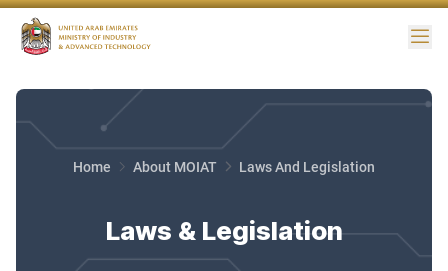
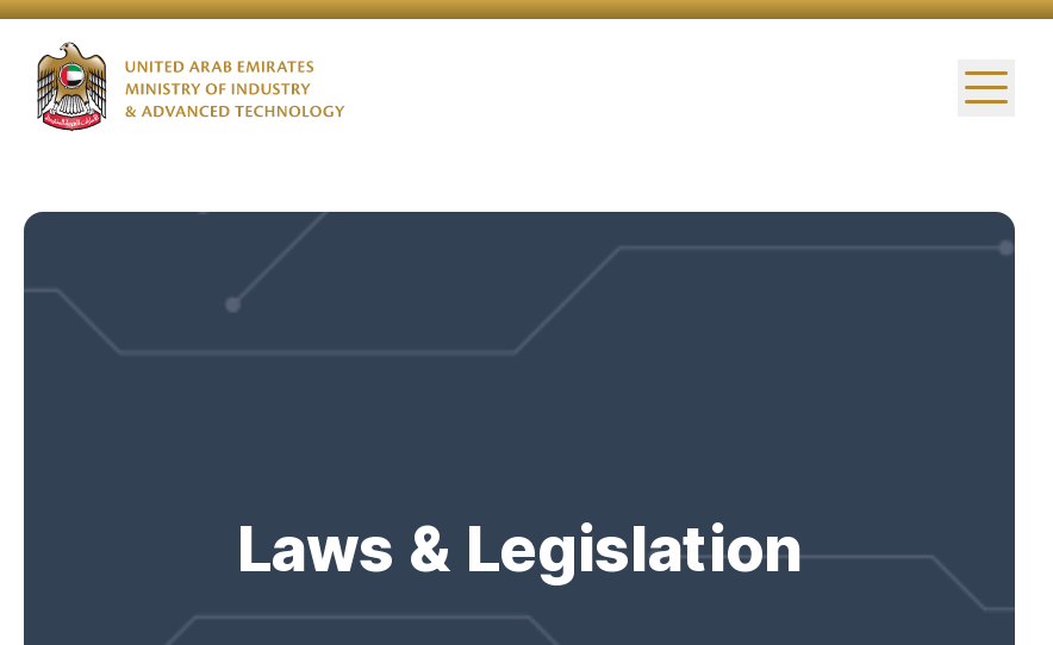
- Home
- About MOIAT
- Laws And Legislation
